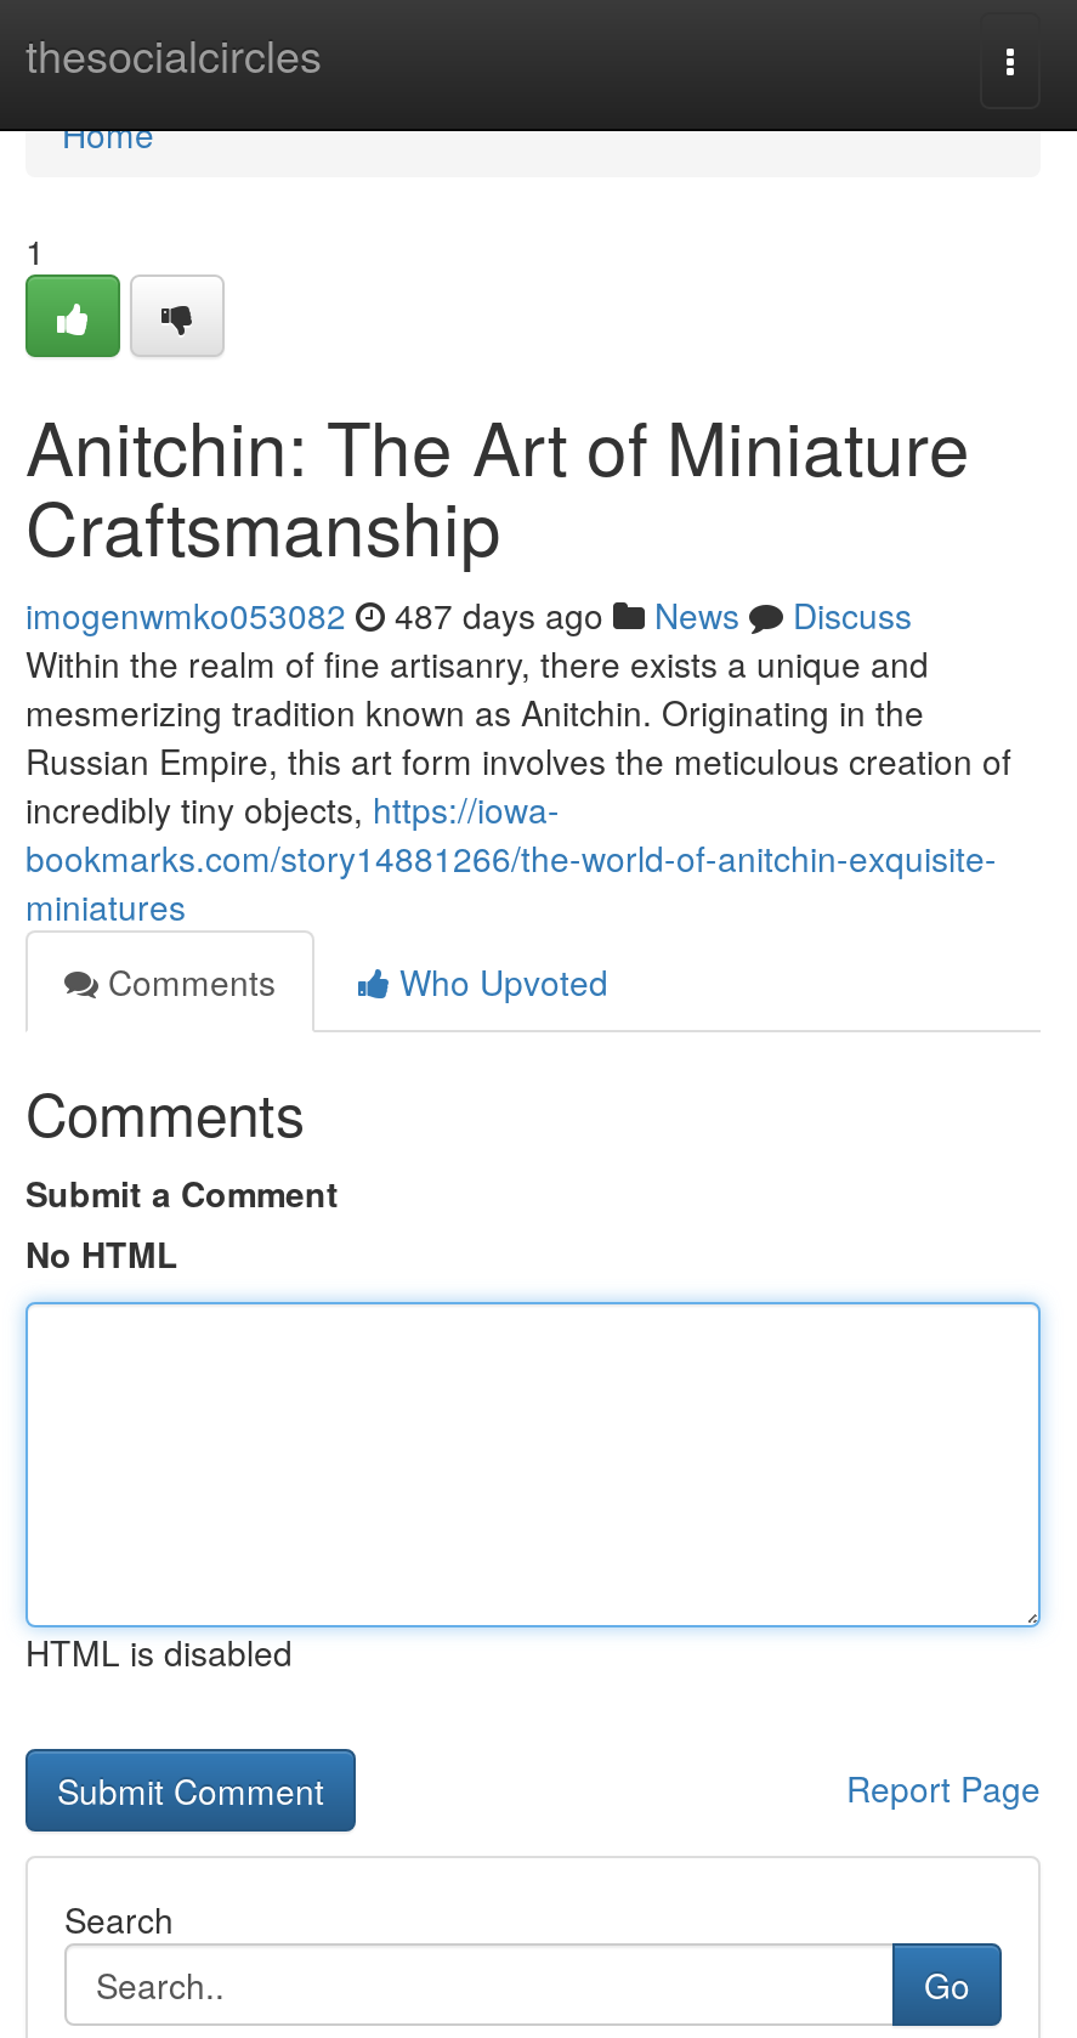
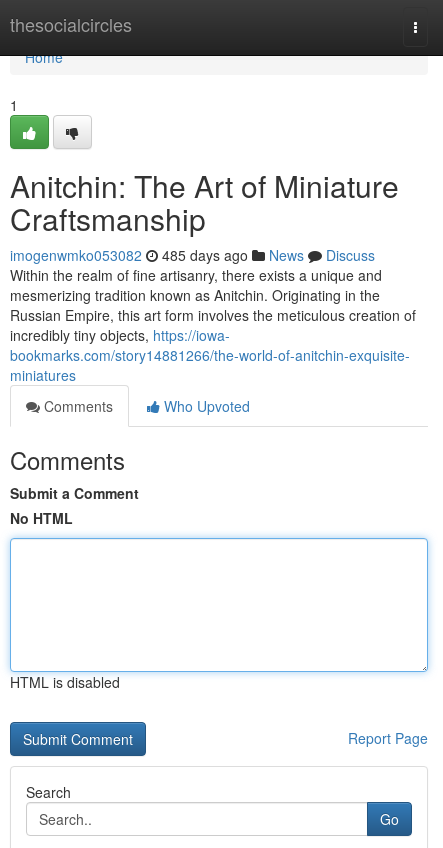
- imogenwmko053082 487 days ago News Discuss
+ imogenwmko053082 485 days ago News Discuss
